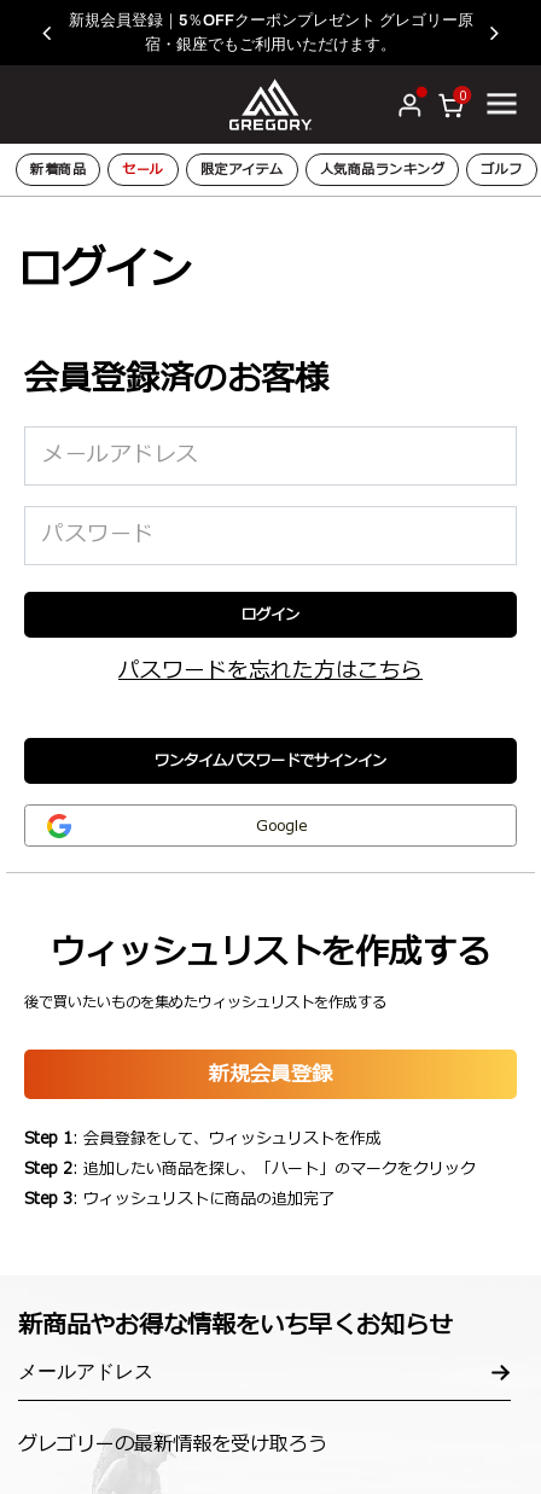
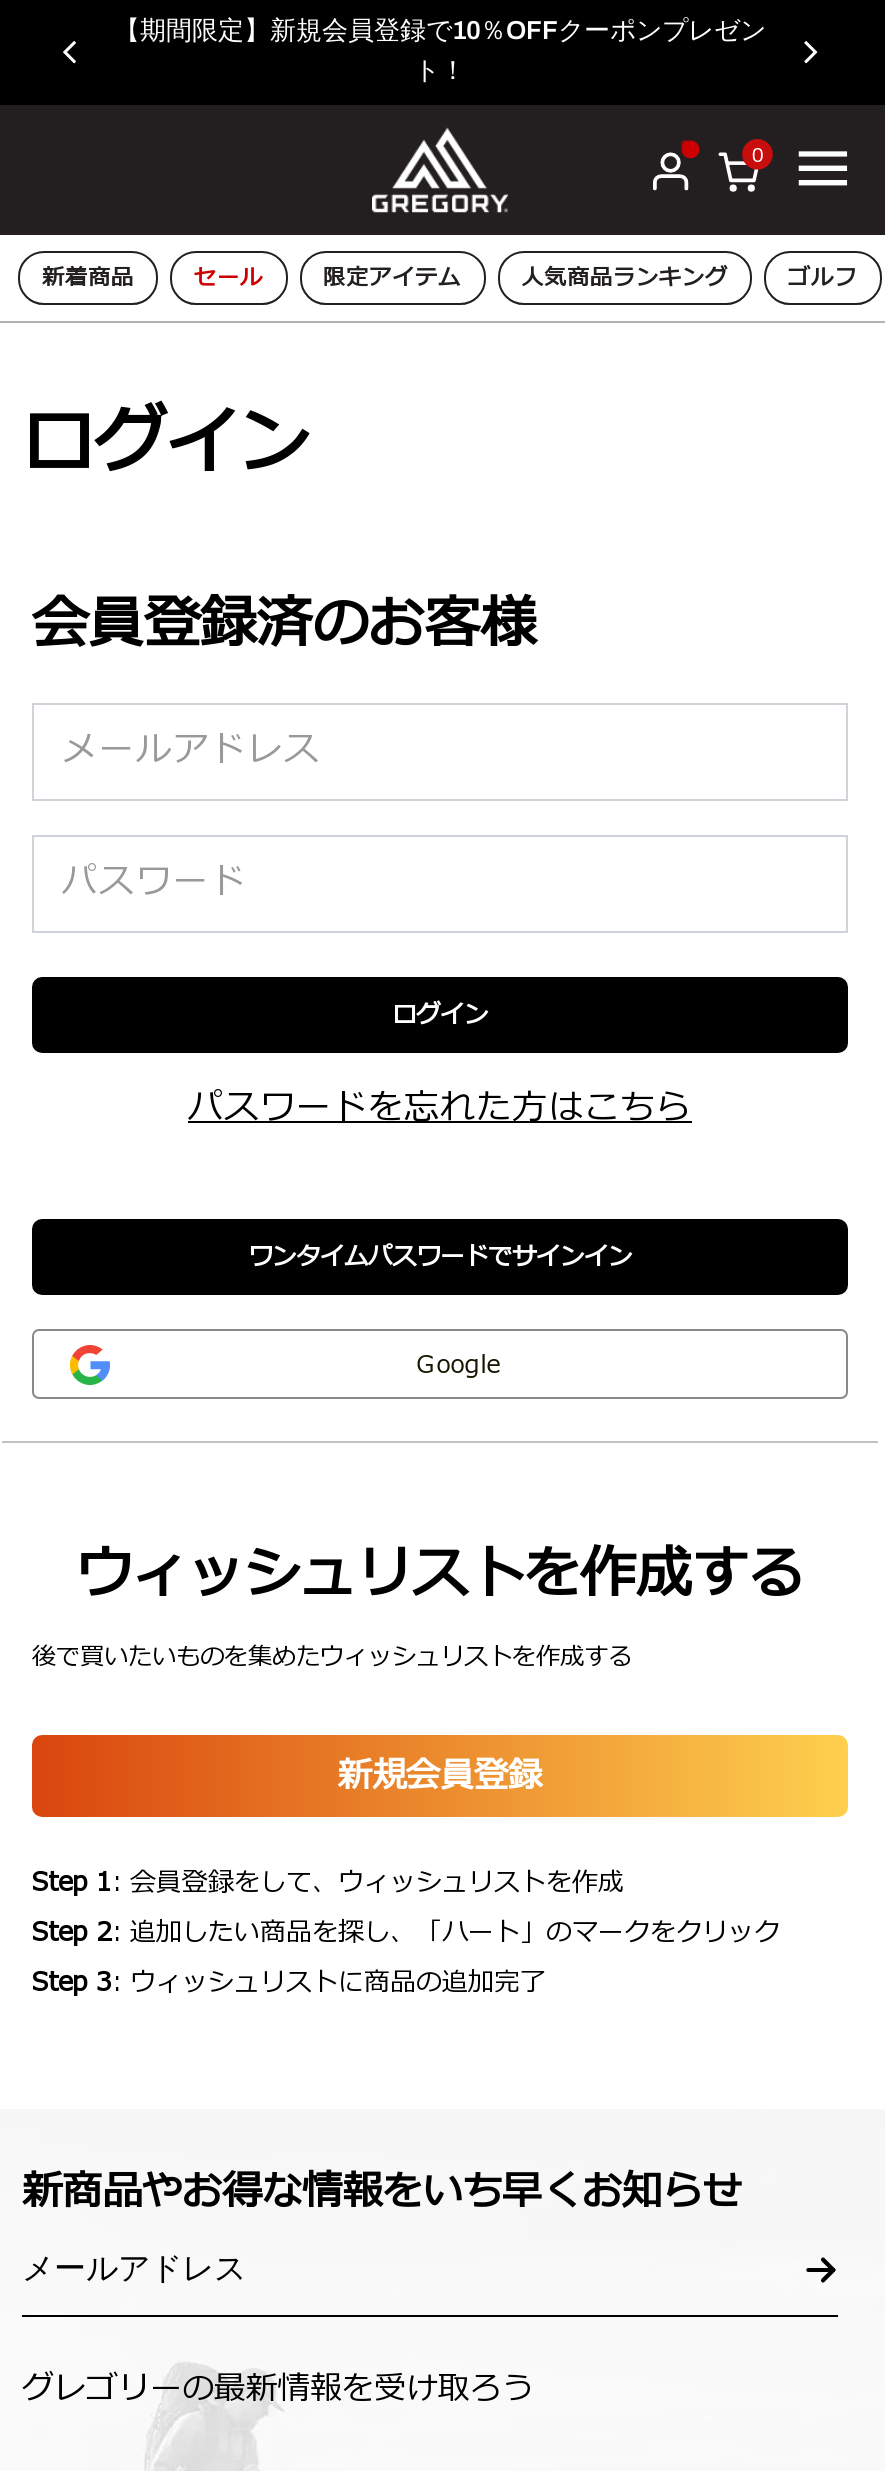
- 新規会員登録｜5％OFFクーポンプレゼント グレゴリー原
- 宿・銀座でもご利用いただけます。
+ 【期間限定】新規会員登録で10％OFFクーポンプレゼン
+ ト！
